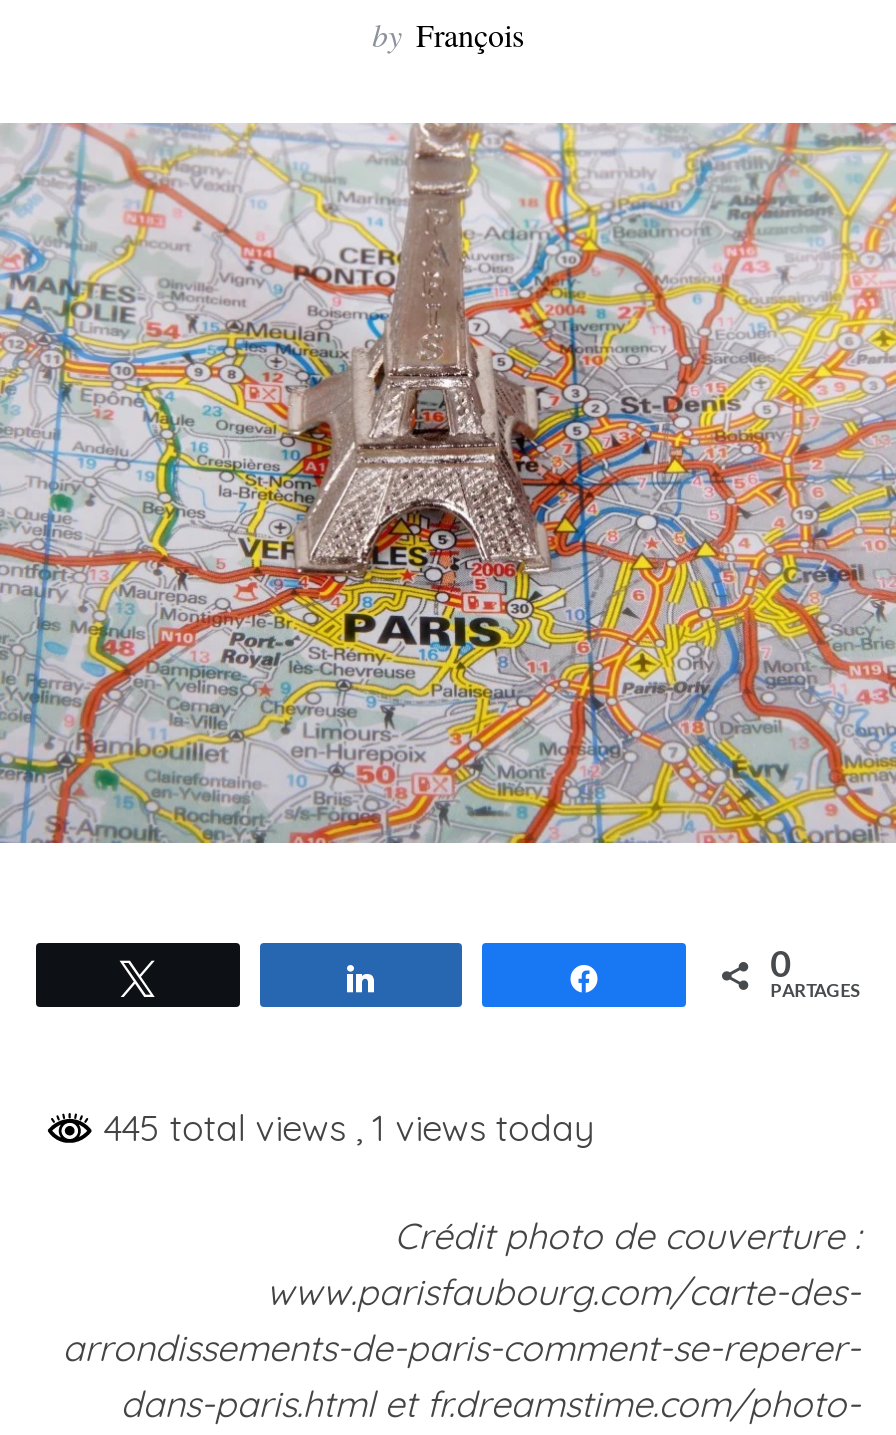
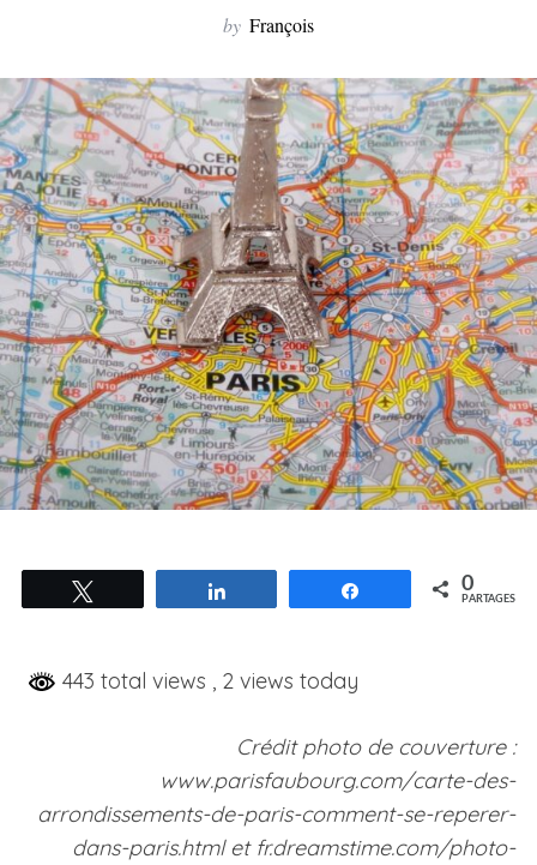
- 445 total views, 1 views today
+ 443 total views, 2 views today
